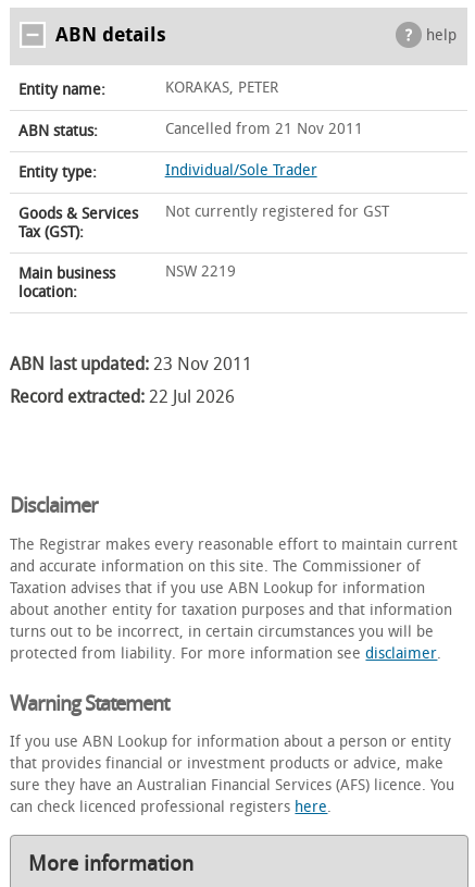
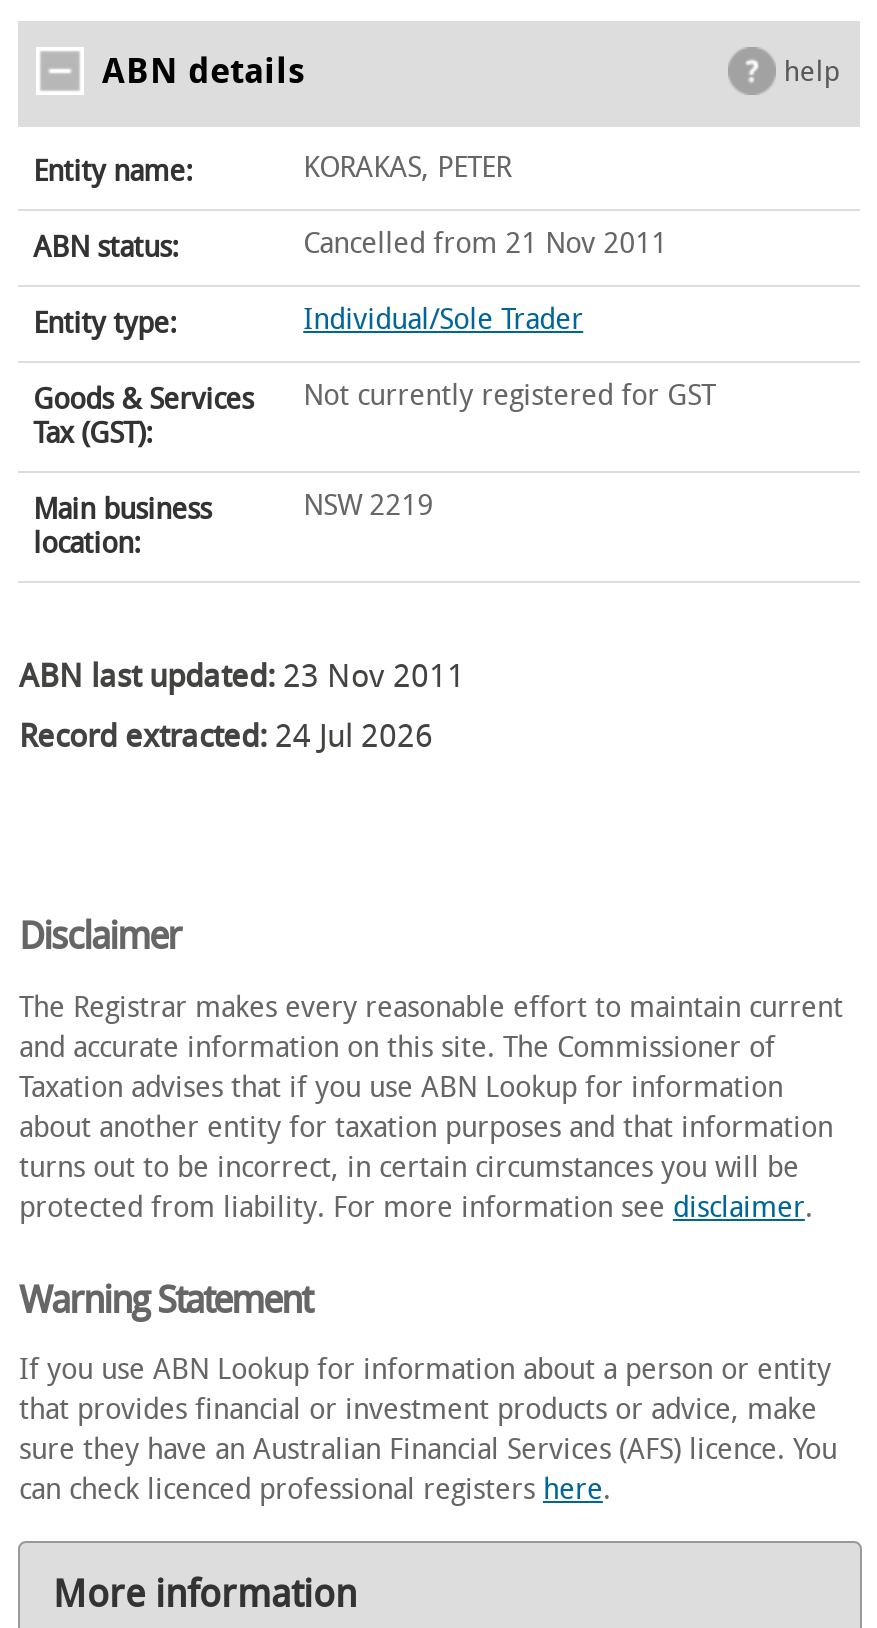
- Record extracted: 22 Jul 2026
+ Record extracted: 24 Jul 2026
